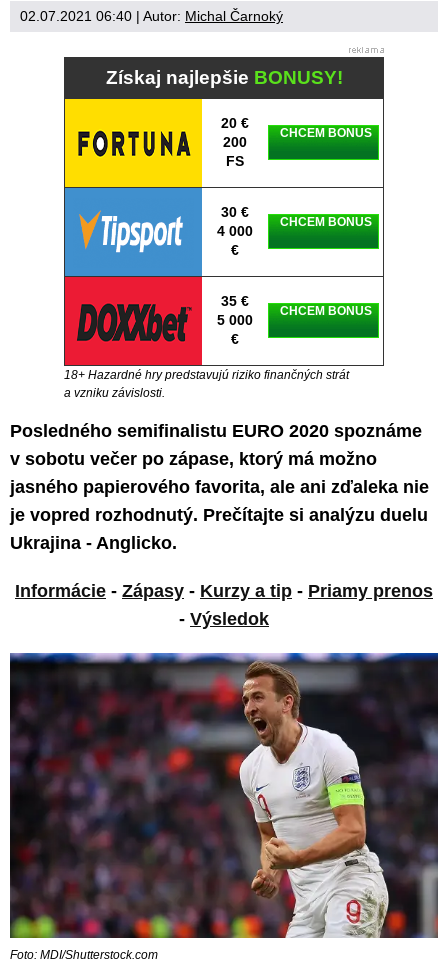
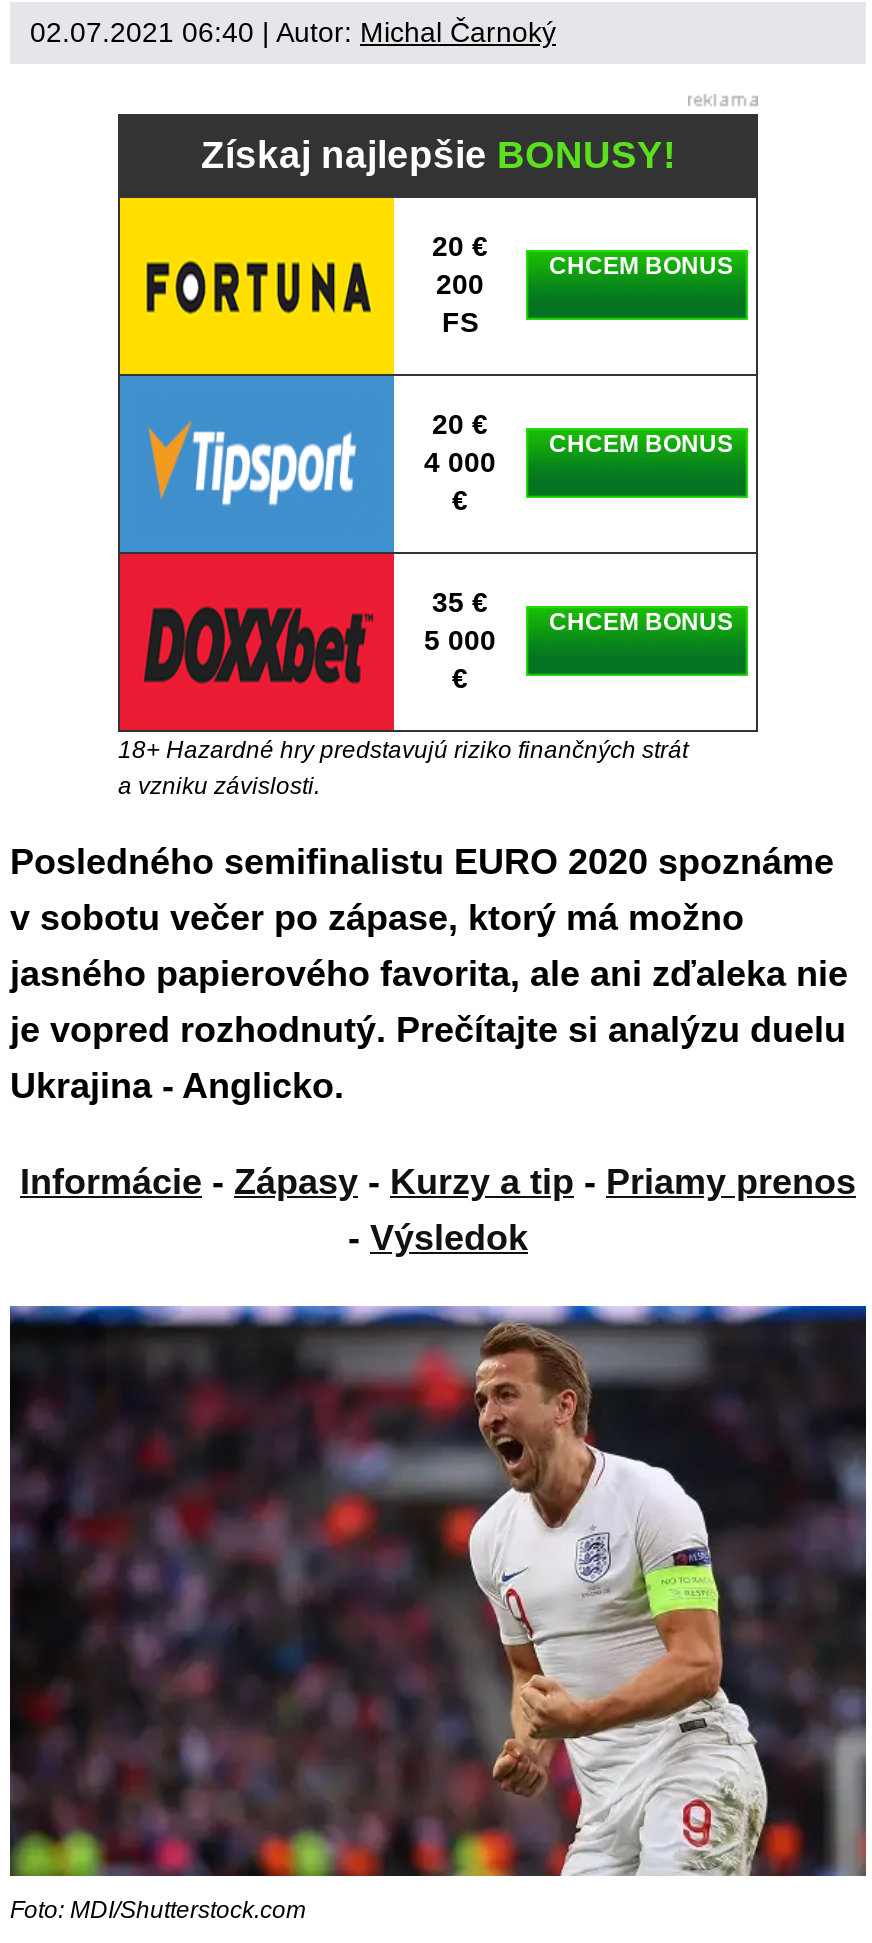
- 30 €
+ 20 €
